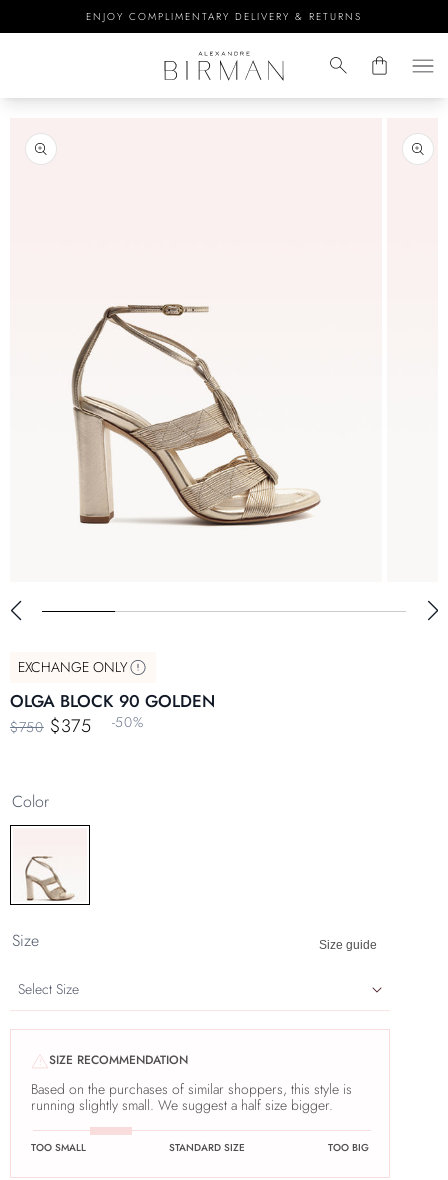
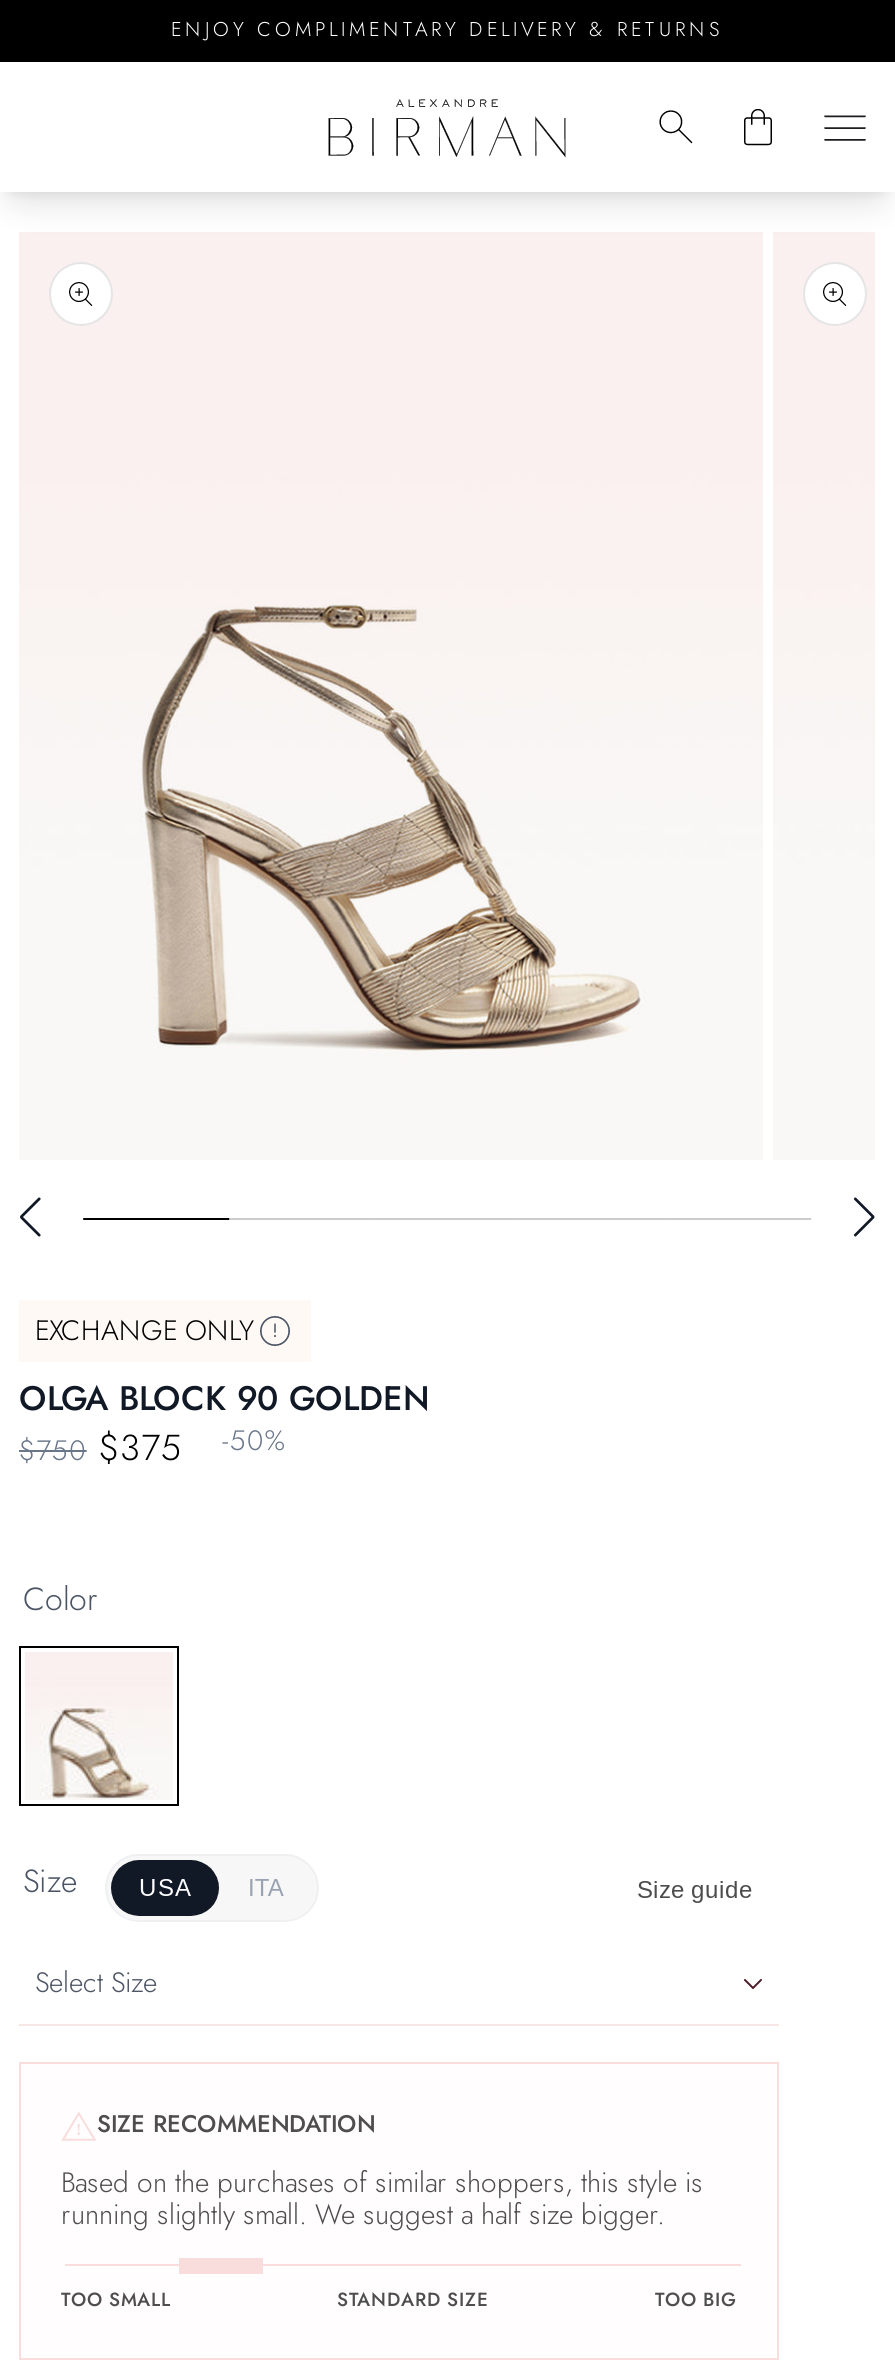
+ USA
+ ITA
